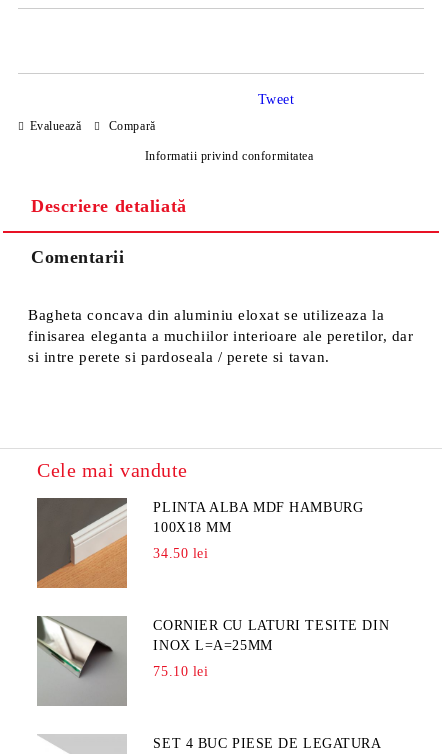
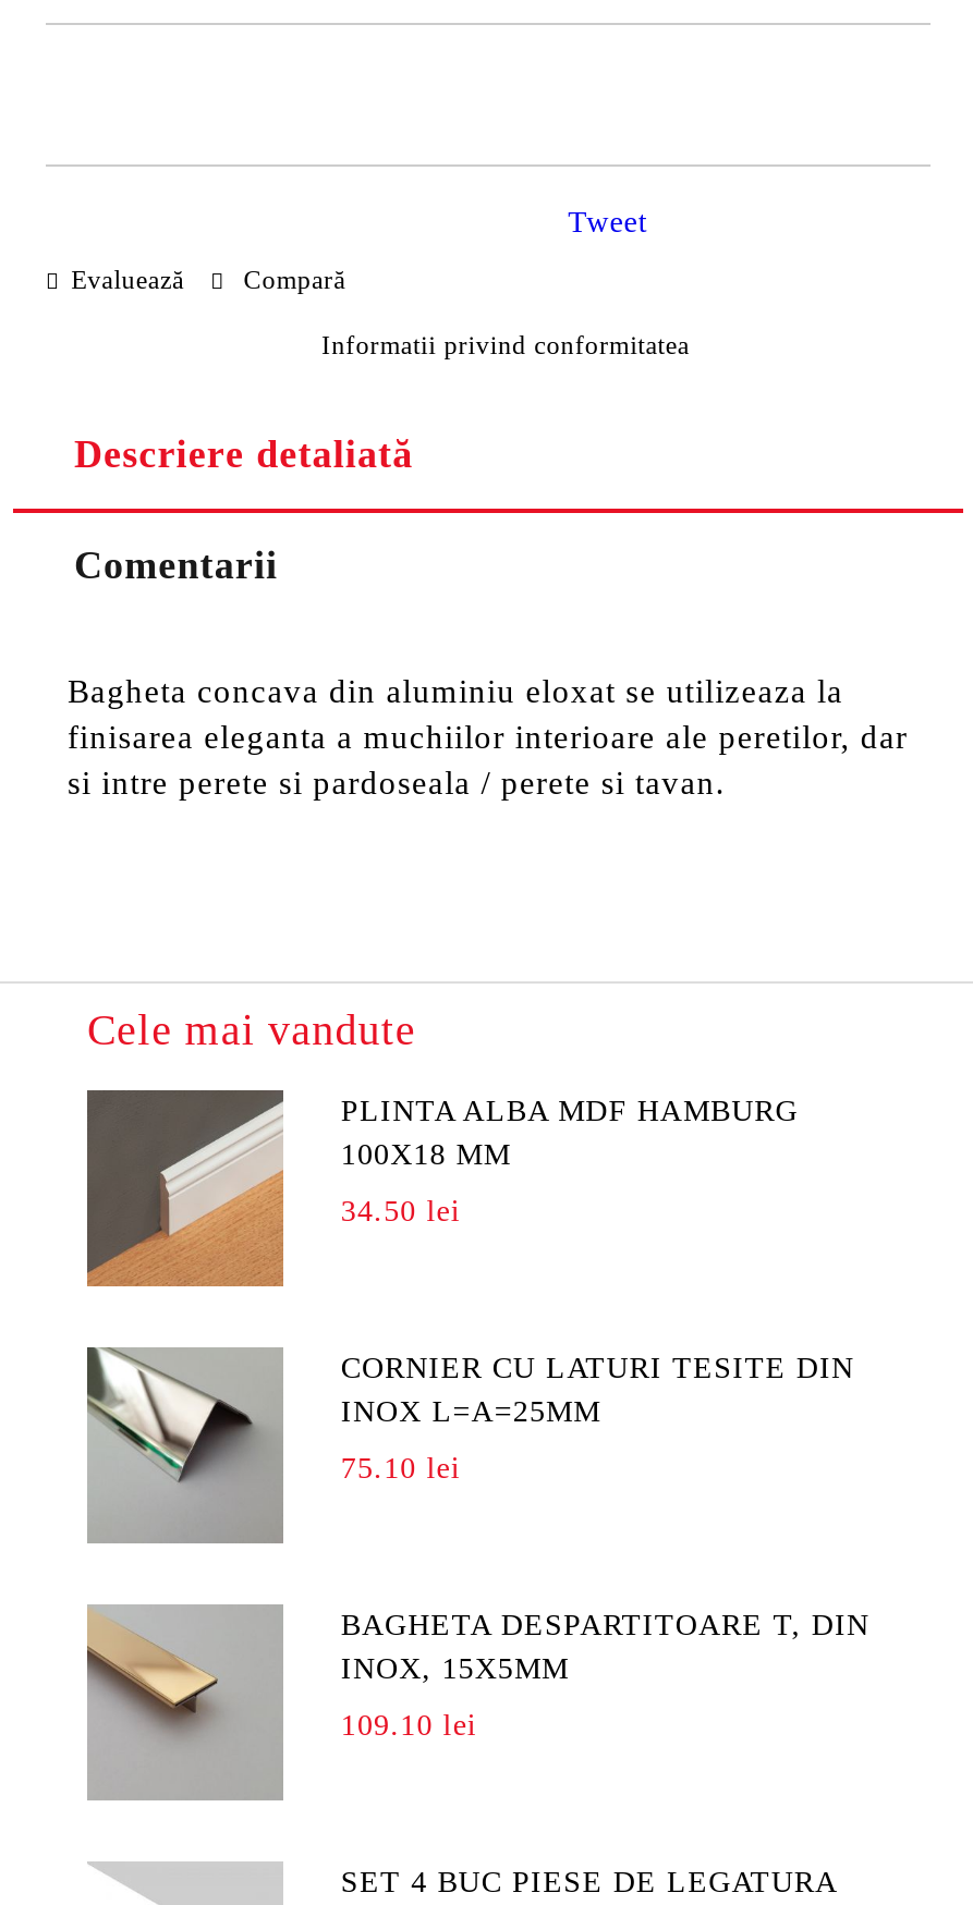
+ [image]
+ BAGHETA DESPARTITOARE T, DIN
+ INOX, 15X5MM
+ 109.10 lei
